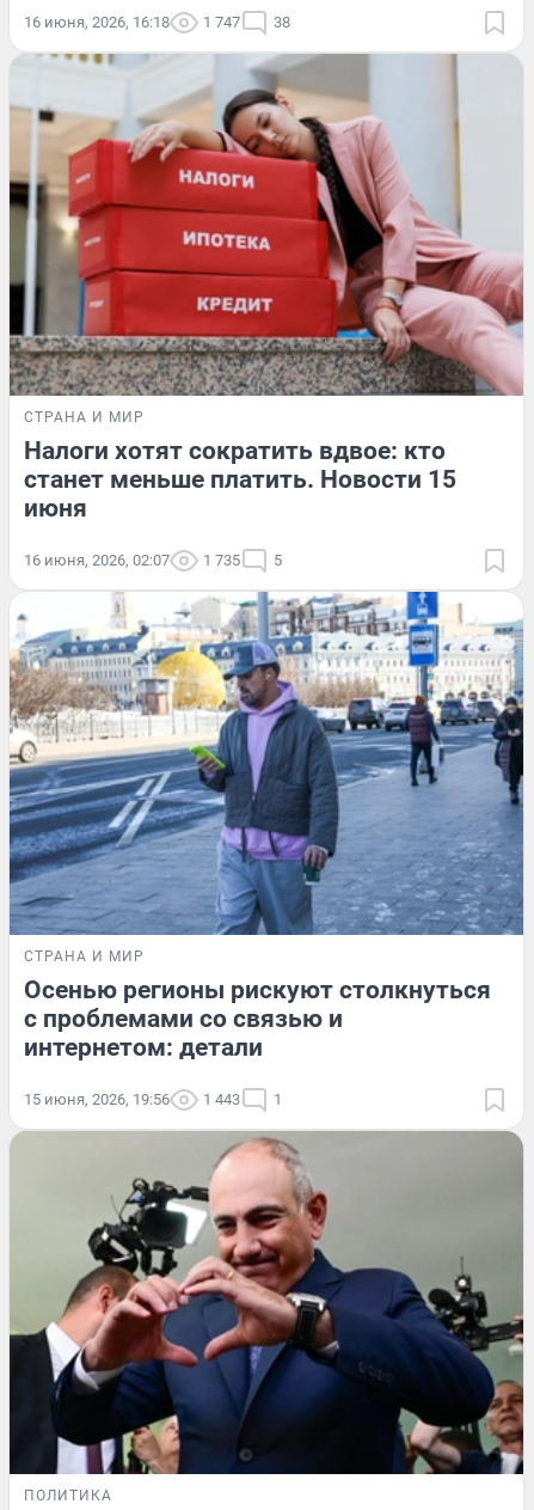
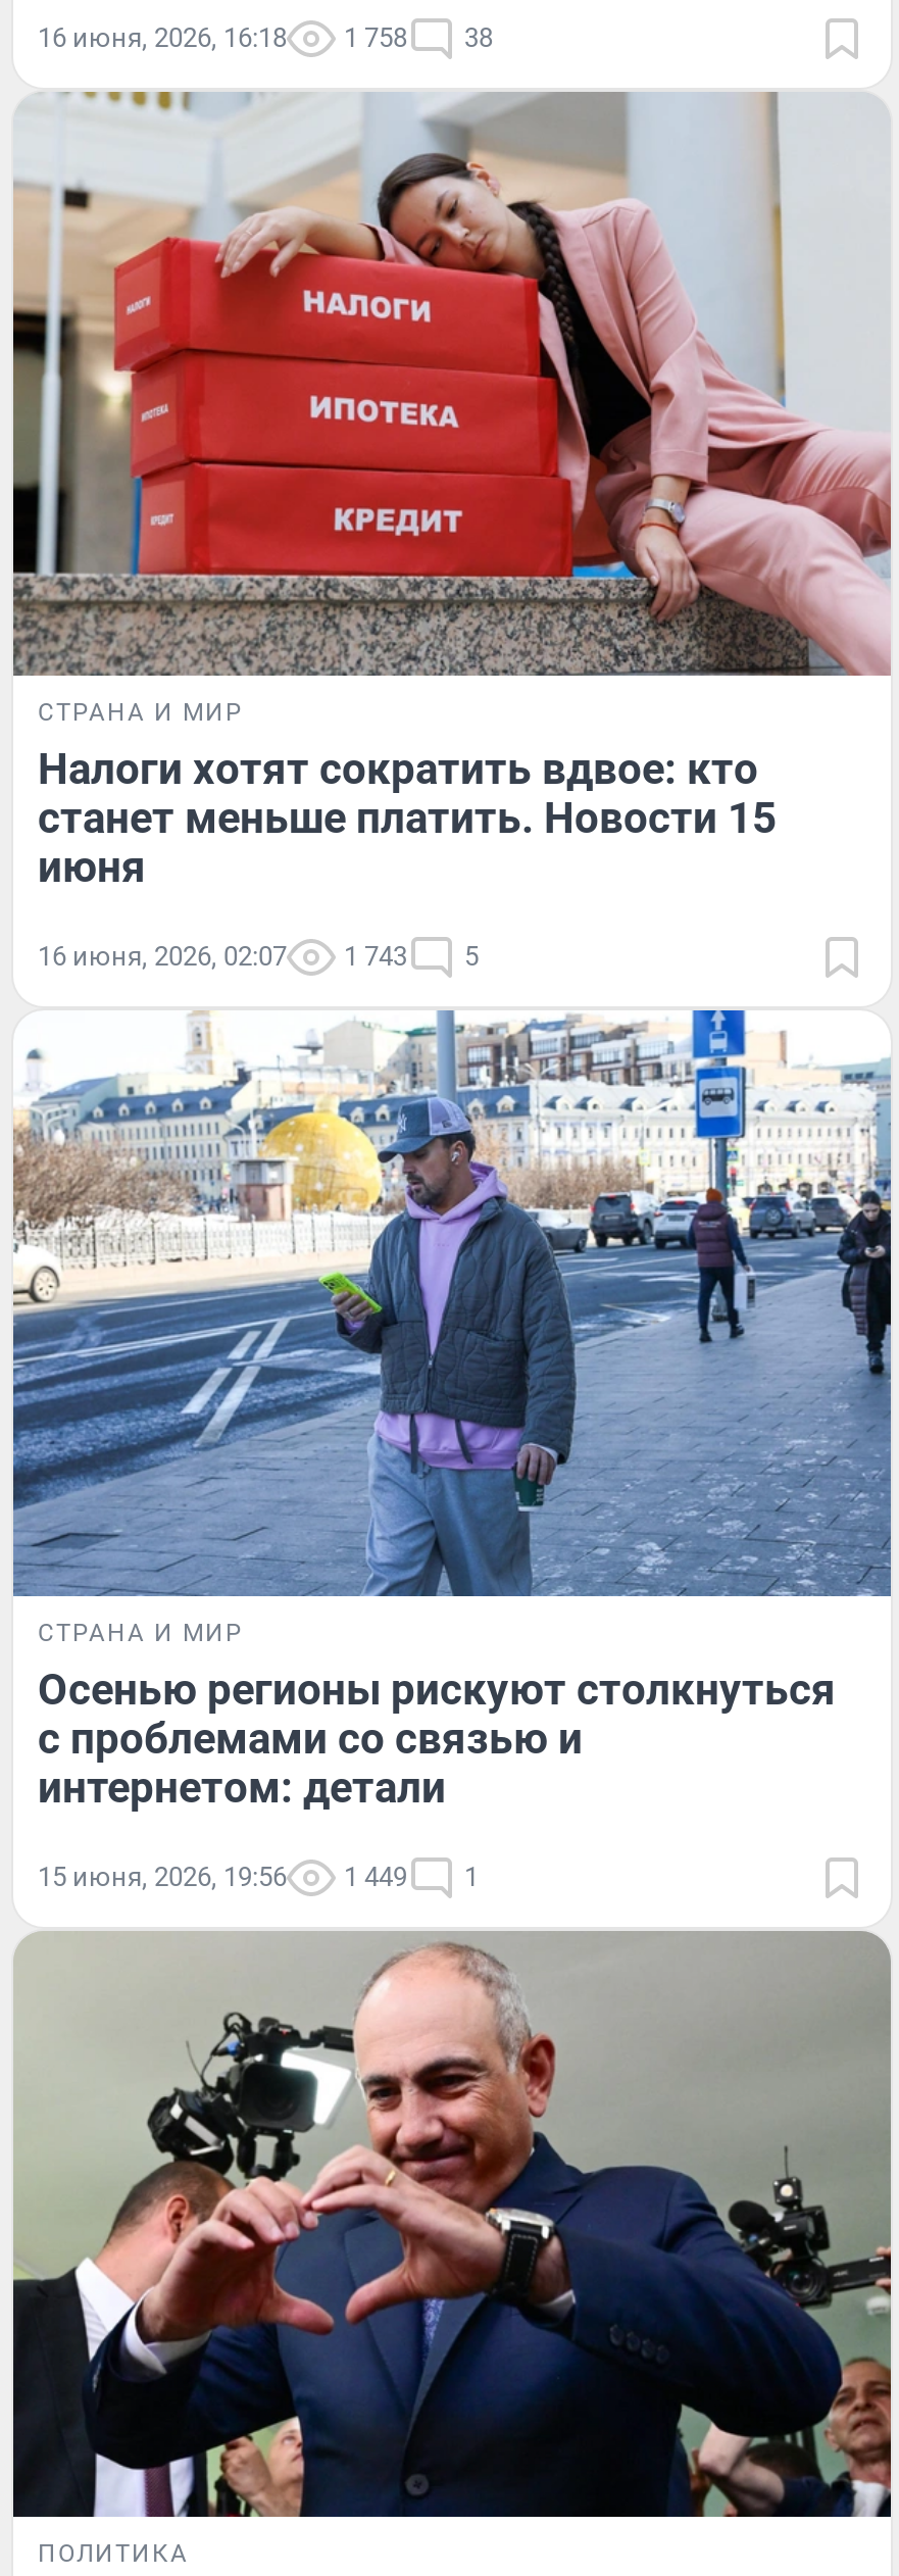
- 16 июня, 2026, 16:18 1 747 38
+ 16 июня, 2026, 16:18 1 758 38

- 16 июня, 2026, 02:07 1 735 5
+ 16 июня, 2026, 02:07 1 743 5

- 15 июня, 2026, 19:56 1 443 1
+ 15 июня, 2026, 19:56 1 449 1
